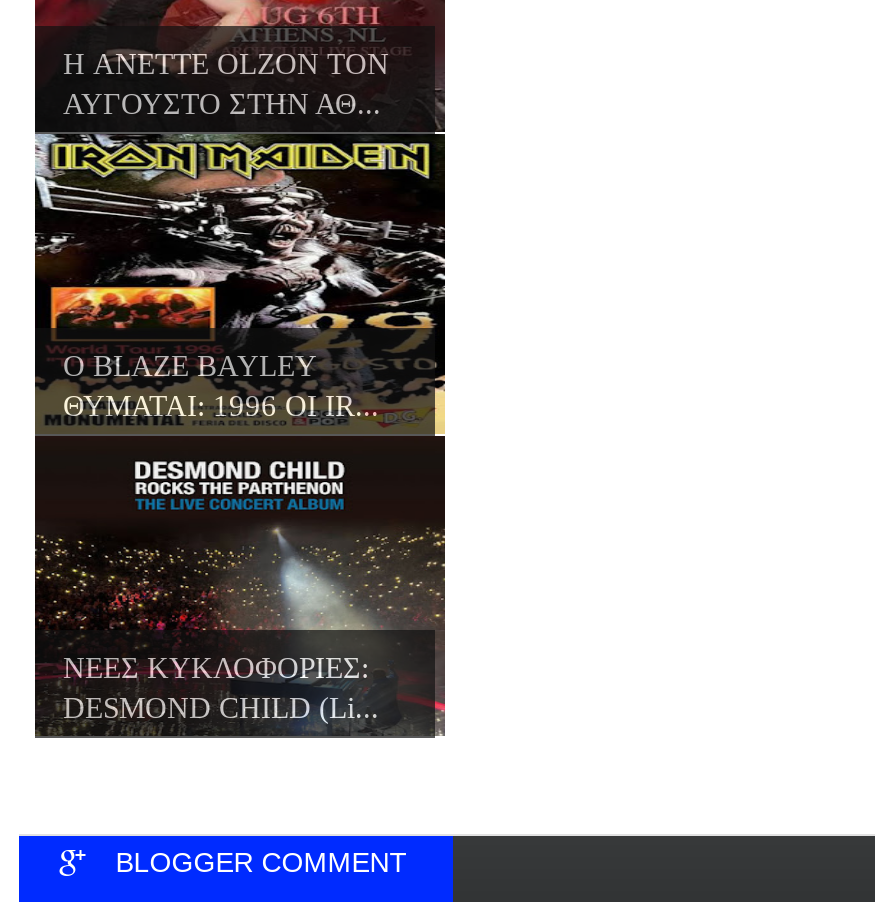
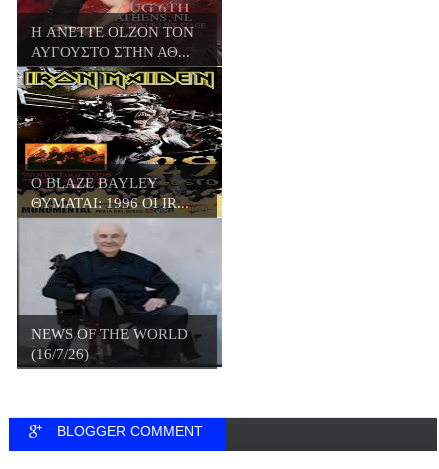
- [image]
- ΝΕΕΣ ΚΥΚΛΟΦΟΡΙΕΣ:
- DESMOND CHILD (Li...
+ [image]
+ NEWS OF THE WORLD
+ (16/7/26)
